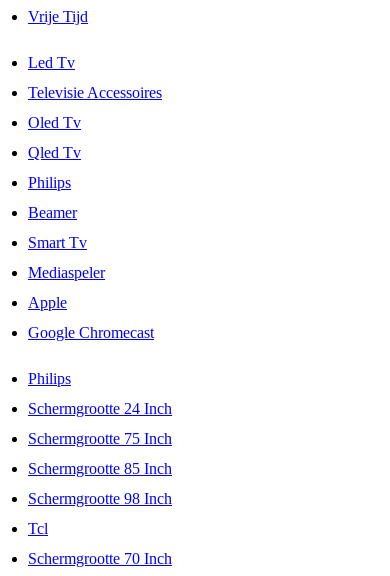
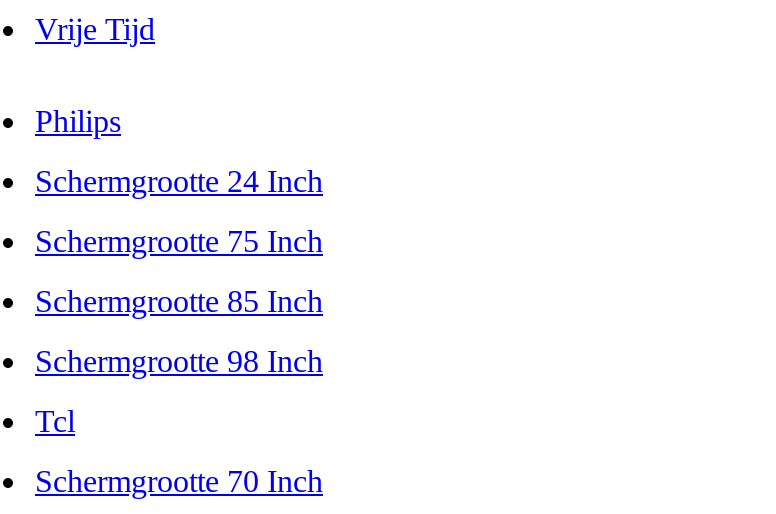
- Led Tv
- Televisie Accessoires
- Oled Tv
- Qled Tv
- Philips
- Beamer
- Smart Tv
- Mediaspeler
- Apple
- Google Chromecast
